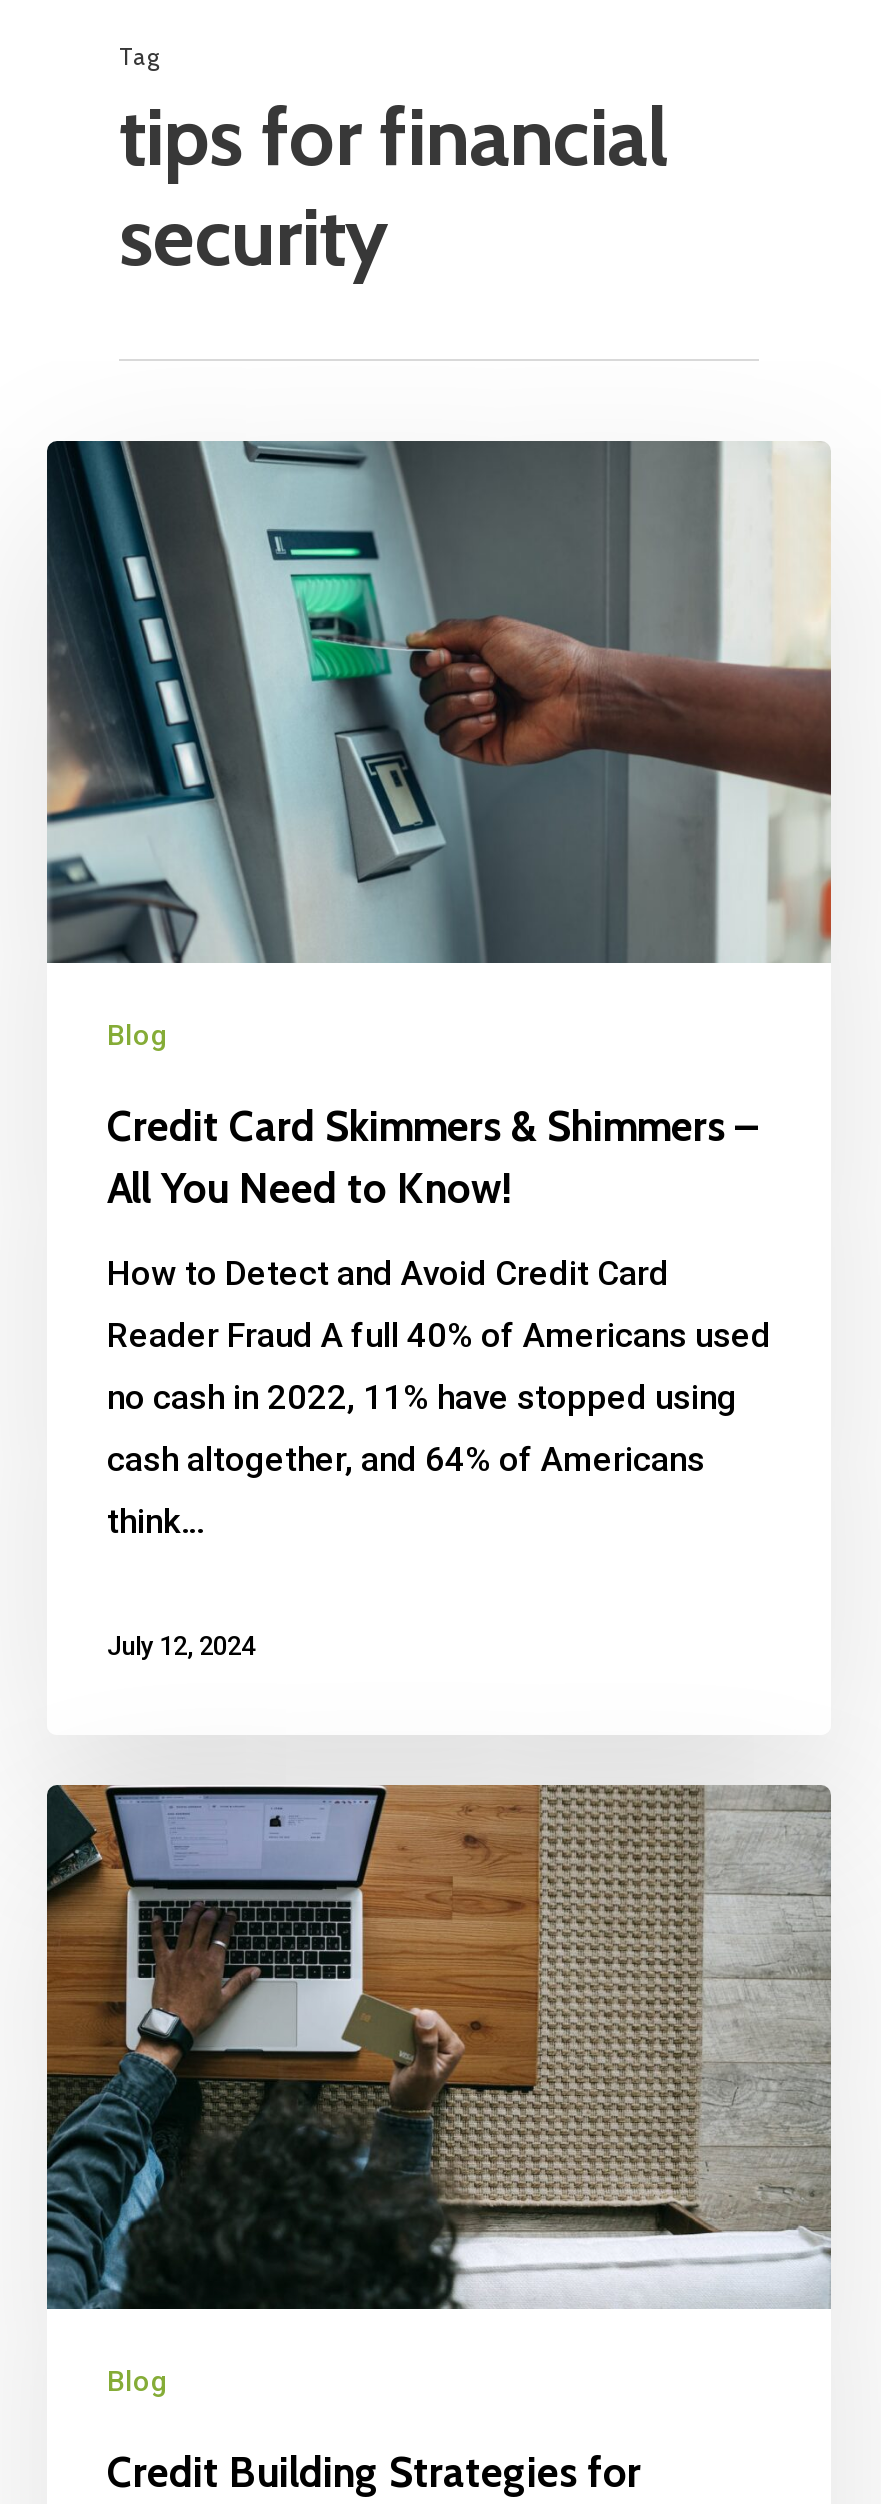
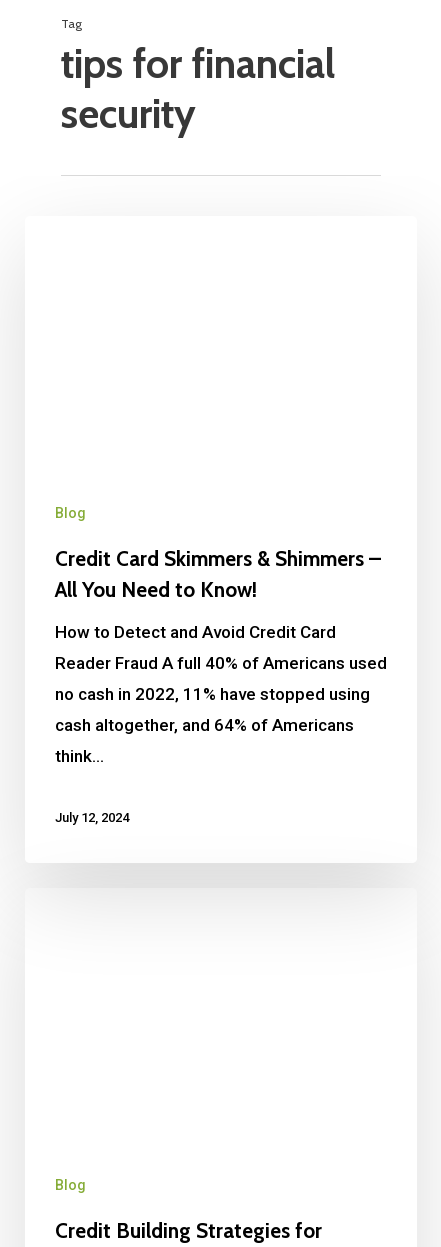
- [image]

- [image]
